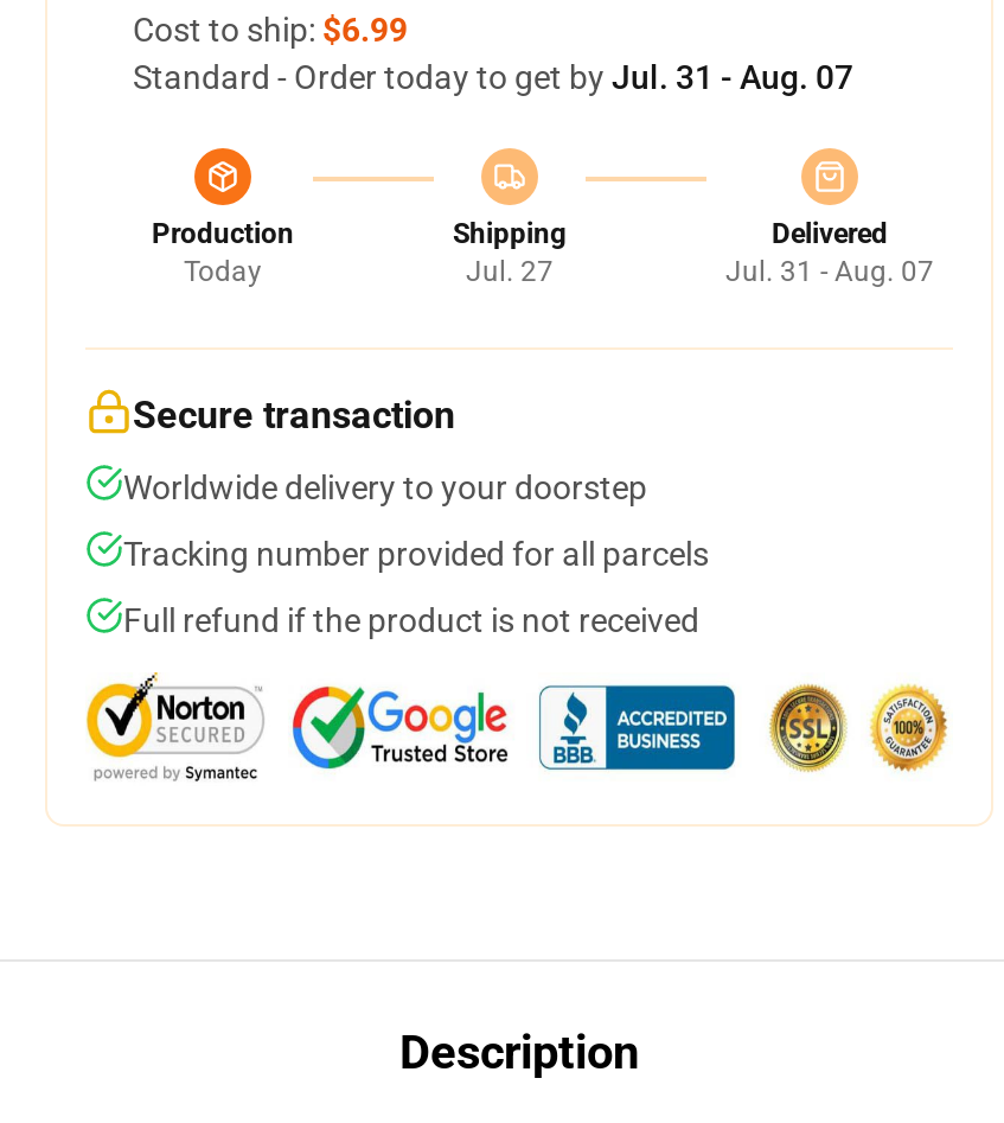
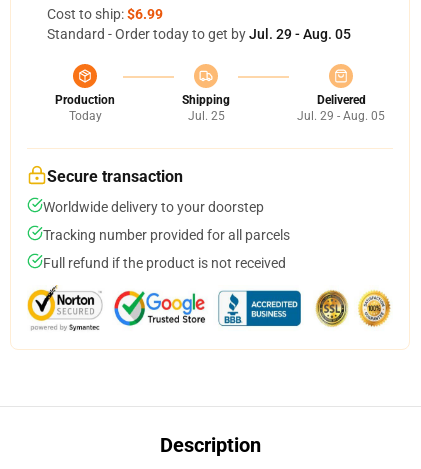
- Standard - Order today to get by Jul. 31 - Aug. 07
+ Standard - Order today to get by Jul. 29 - Aug. 05

- Jul. 27
+ Jul. 25

- Jul. 31 - Aug. 07
+ Jul. 29 - Aug. 05
